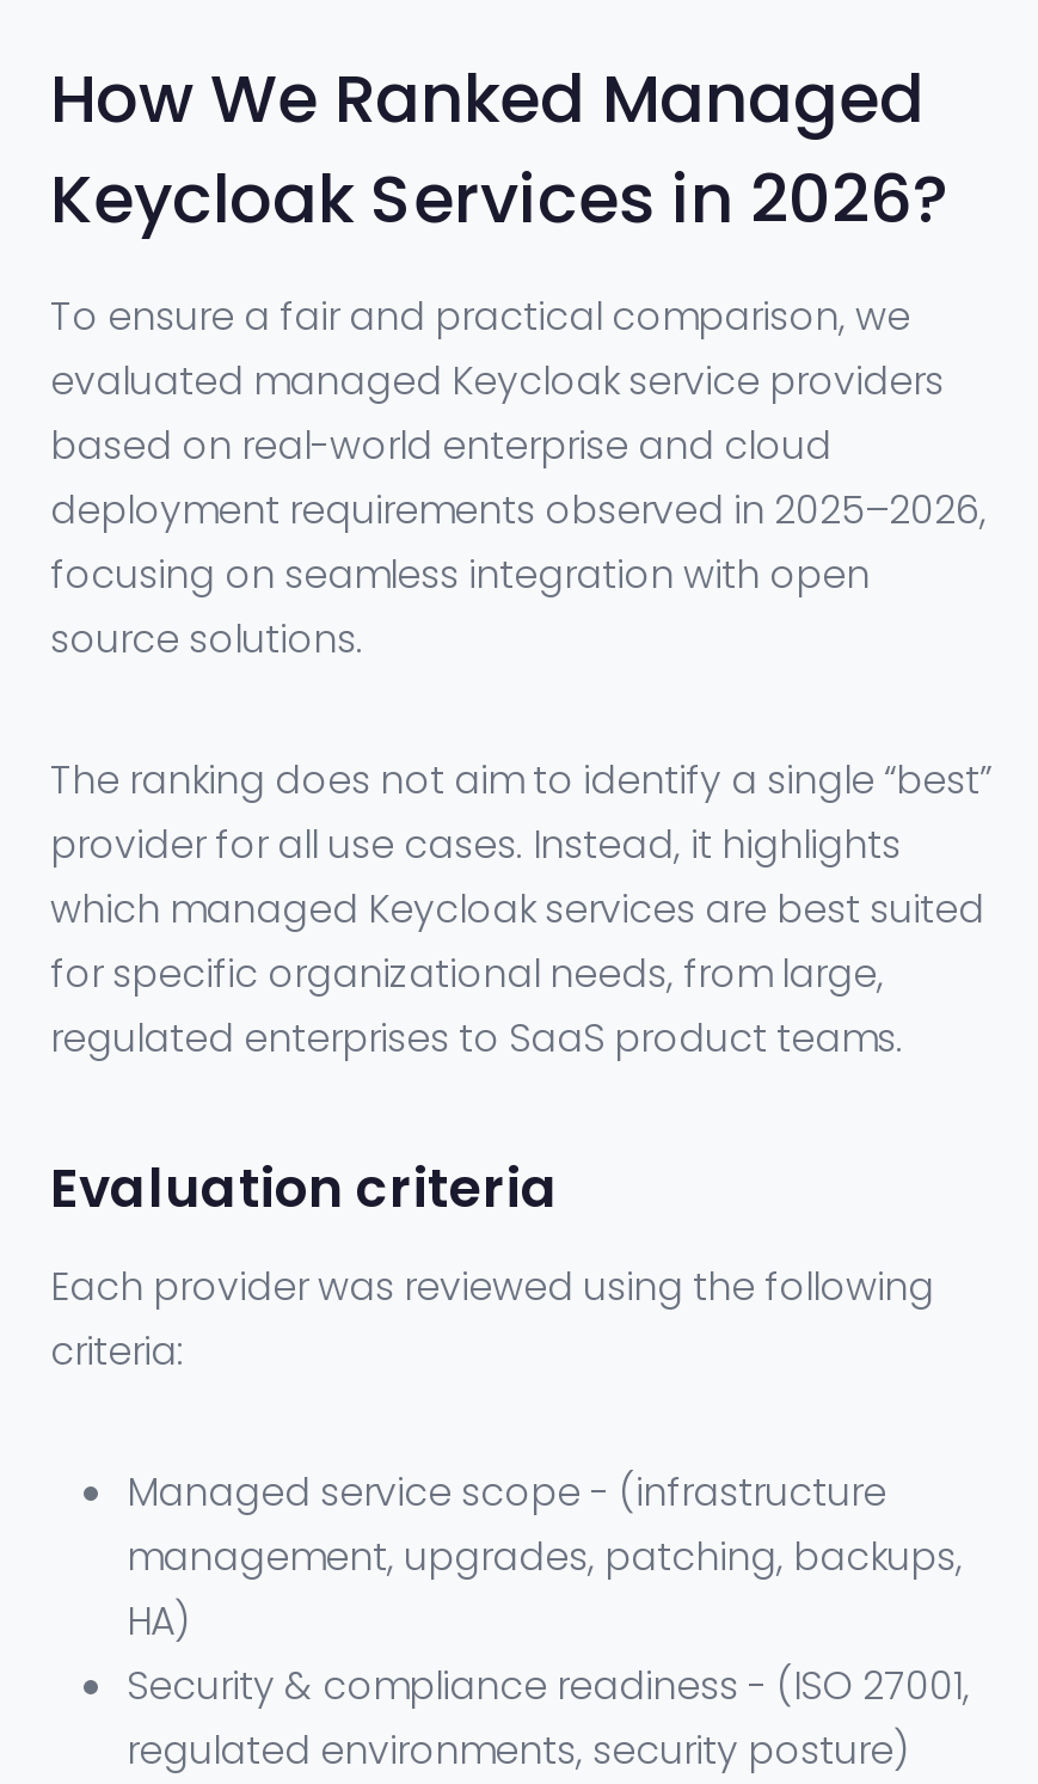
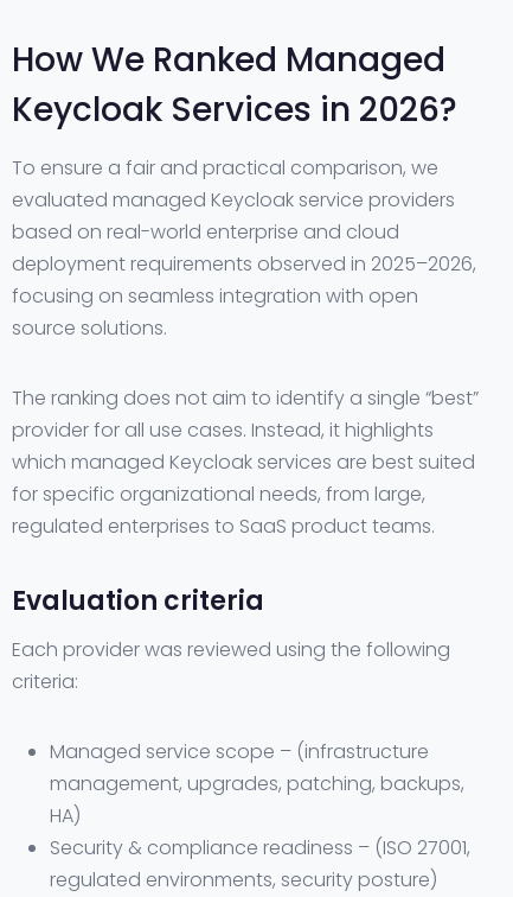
- Managed service scope - (infrastructure
+ Managed service scope – (infrastructure

- Security & compliance readiness - (ISO 27001,
+ Security & compliance readiness – (ISO 27001,
